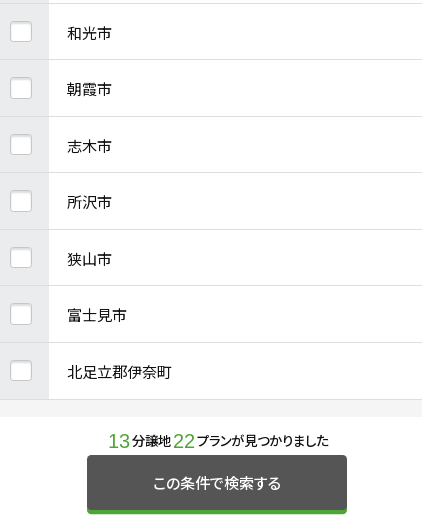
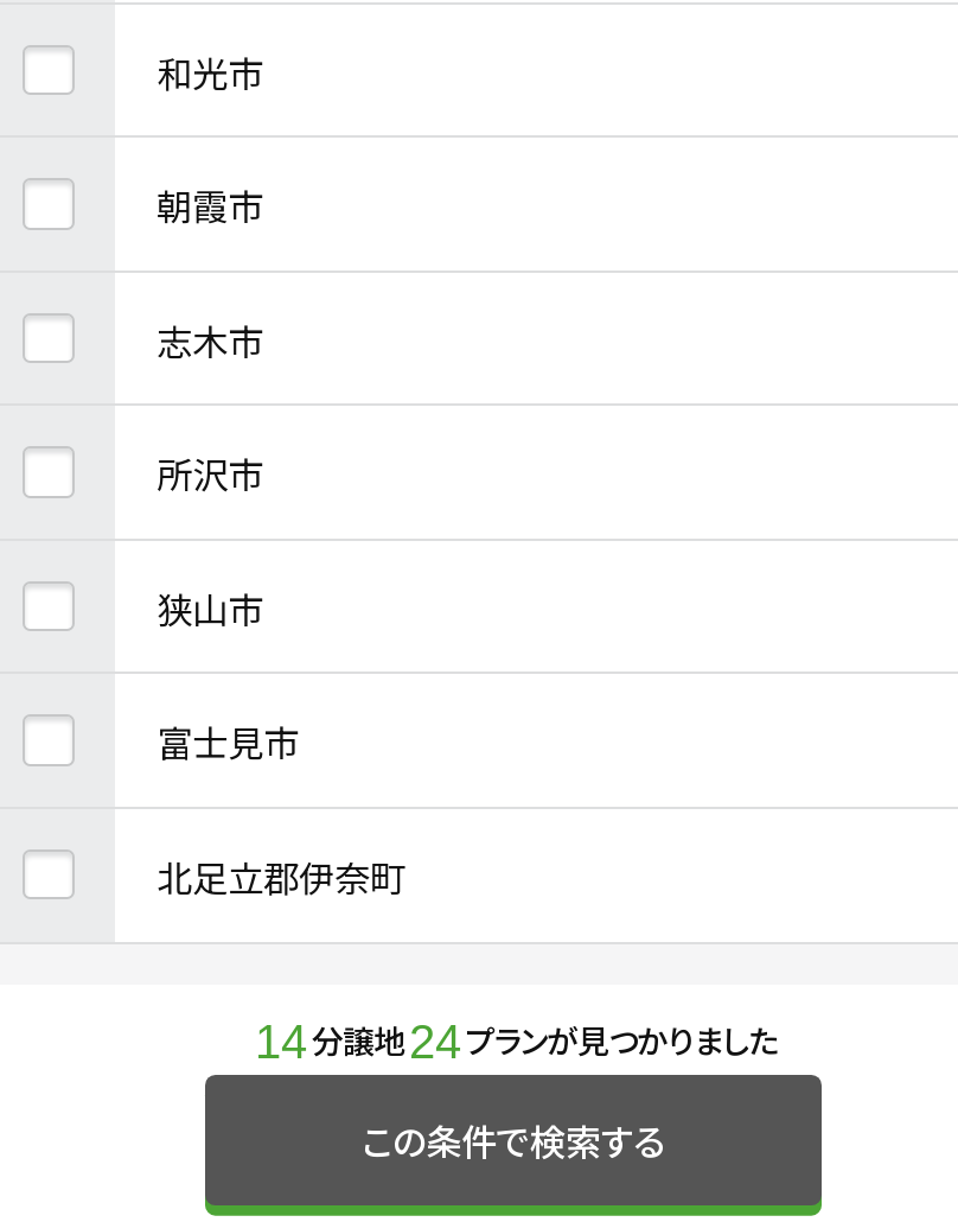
- 13 分譲地 22 プランが見つかりました
+ 14 分譲地 24 プランが見つかりました
